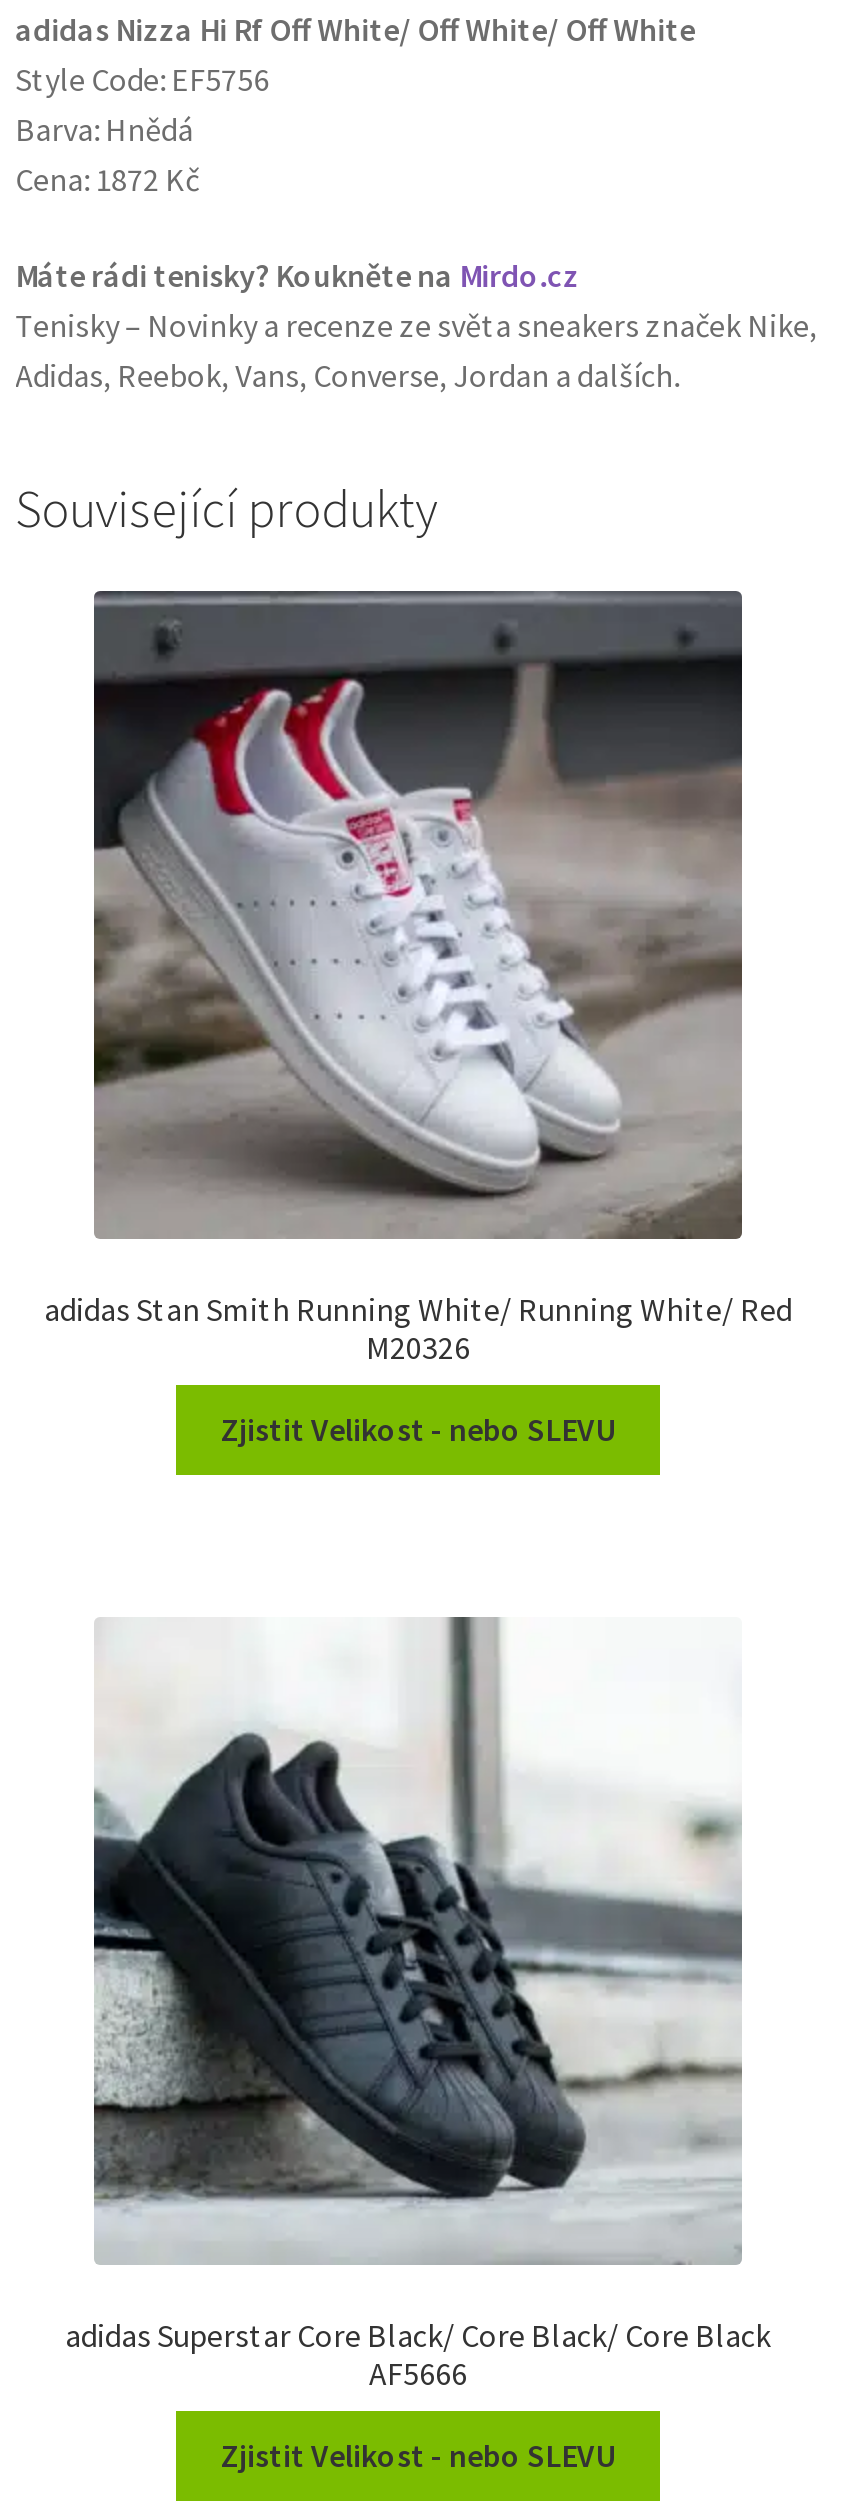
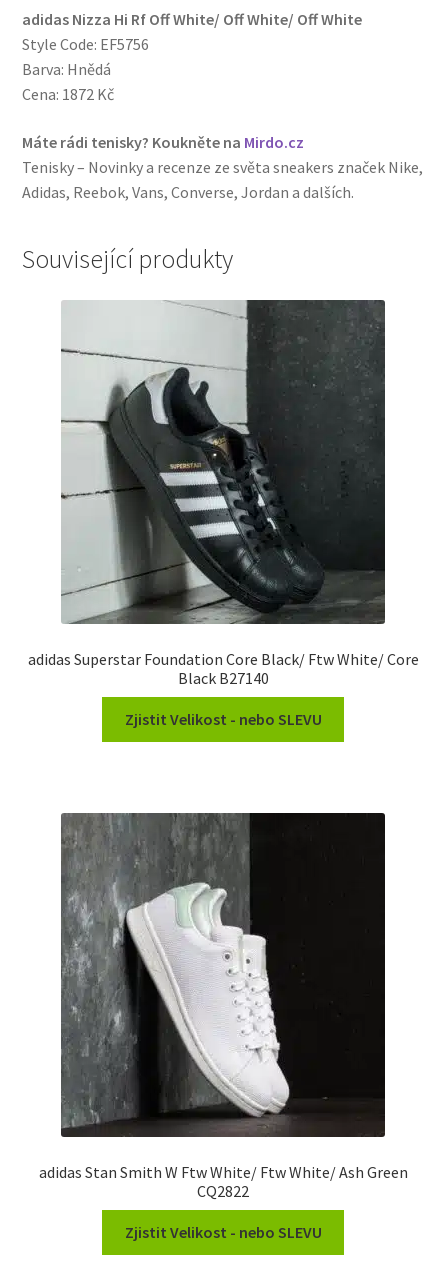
- [image]
- adidas Stan Smith Running White/ Running White/ Red
- M20326
+ [image]
+ adidas Superstar Foundation Core Black/ Ftw White/ Core
+ Black B27140

- [image]
- adidas Superstar Core Black/ Core Black/ Core Black
- AF5666
+ [image]
+ adidas Stan Smith W Ftw White/ Ftw White/ Ash Green
+ CQ2822
